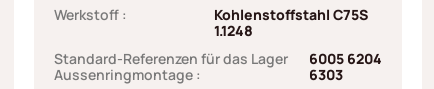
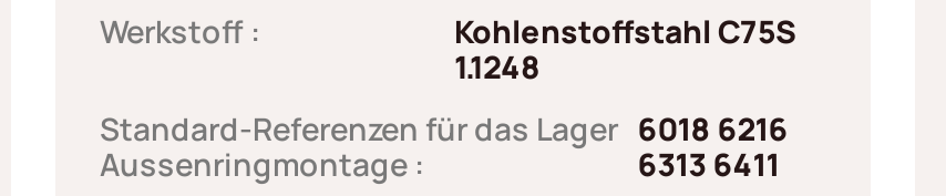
- 6005 6204
- 6303
+ 6018 6216
+ 6313 6411
